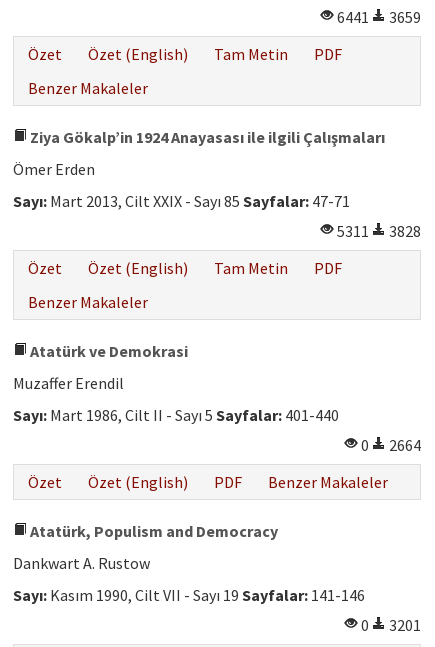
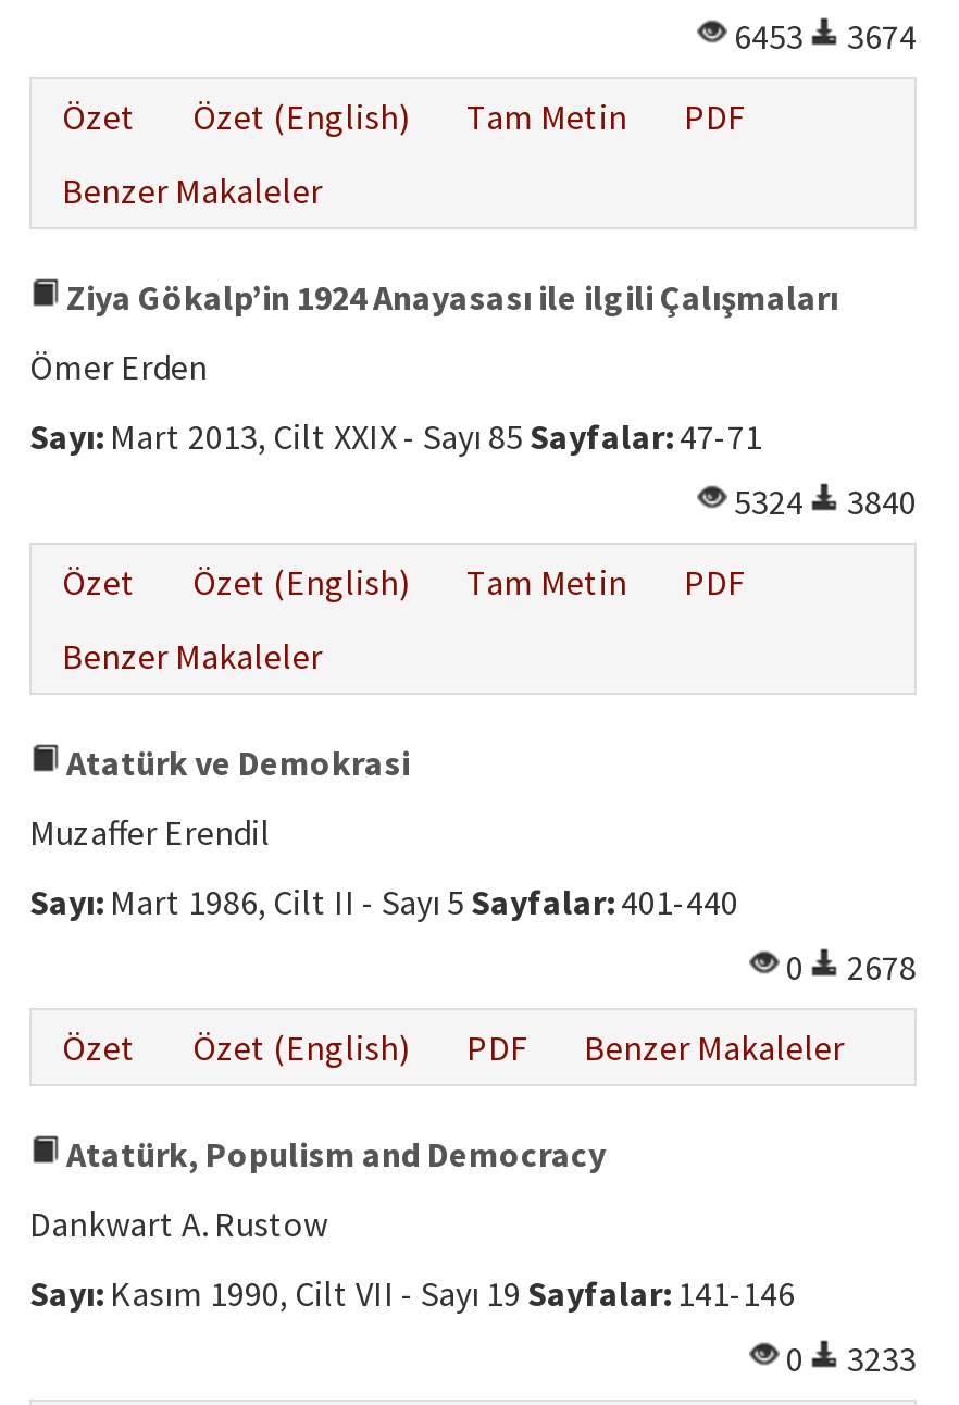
- 6441
+ 6453

- 3659
+ 3674

- 5311
+ 5324

- 3828
+ 3840

- 0 2664
+ 0 2678

- 0 3201
+ 0 3233
